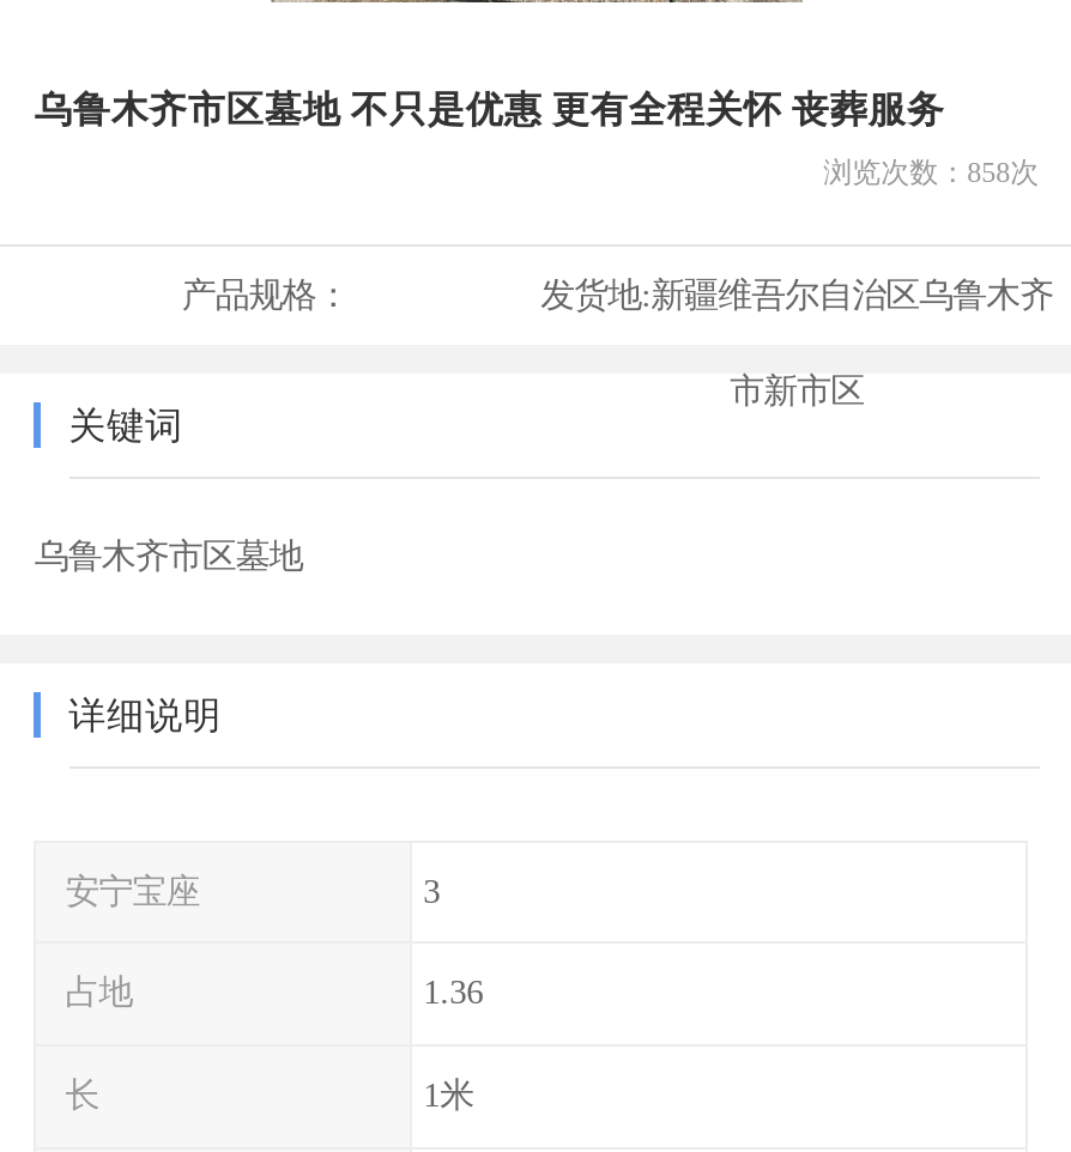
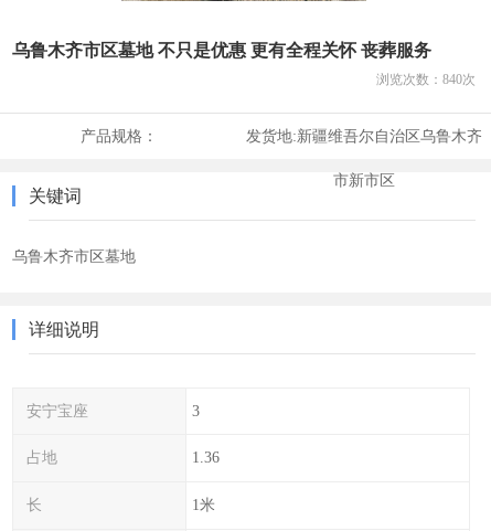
- 浏览次数：858次
+ 浏览次数：840次
